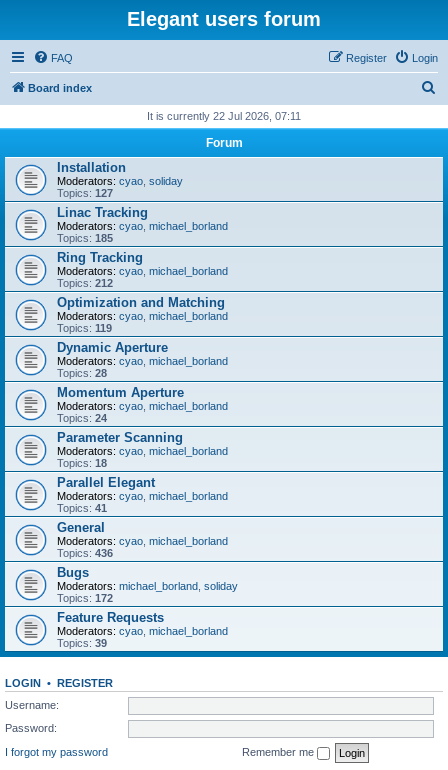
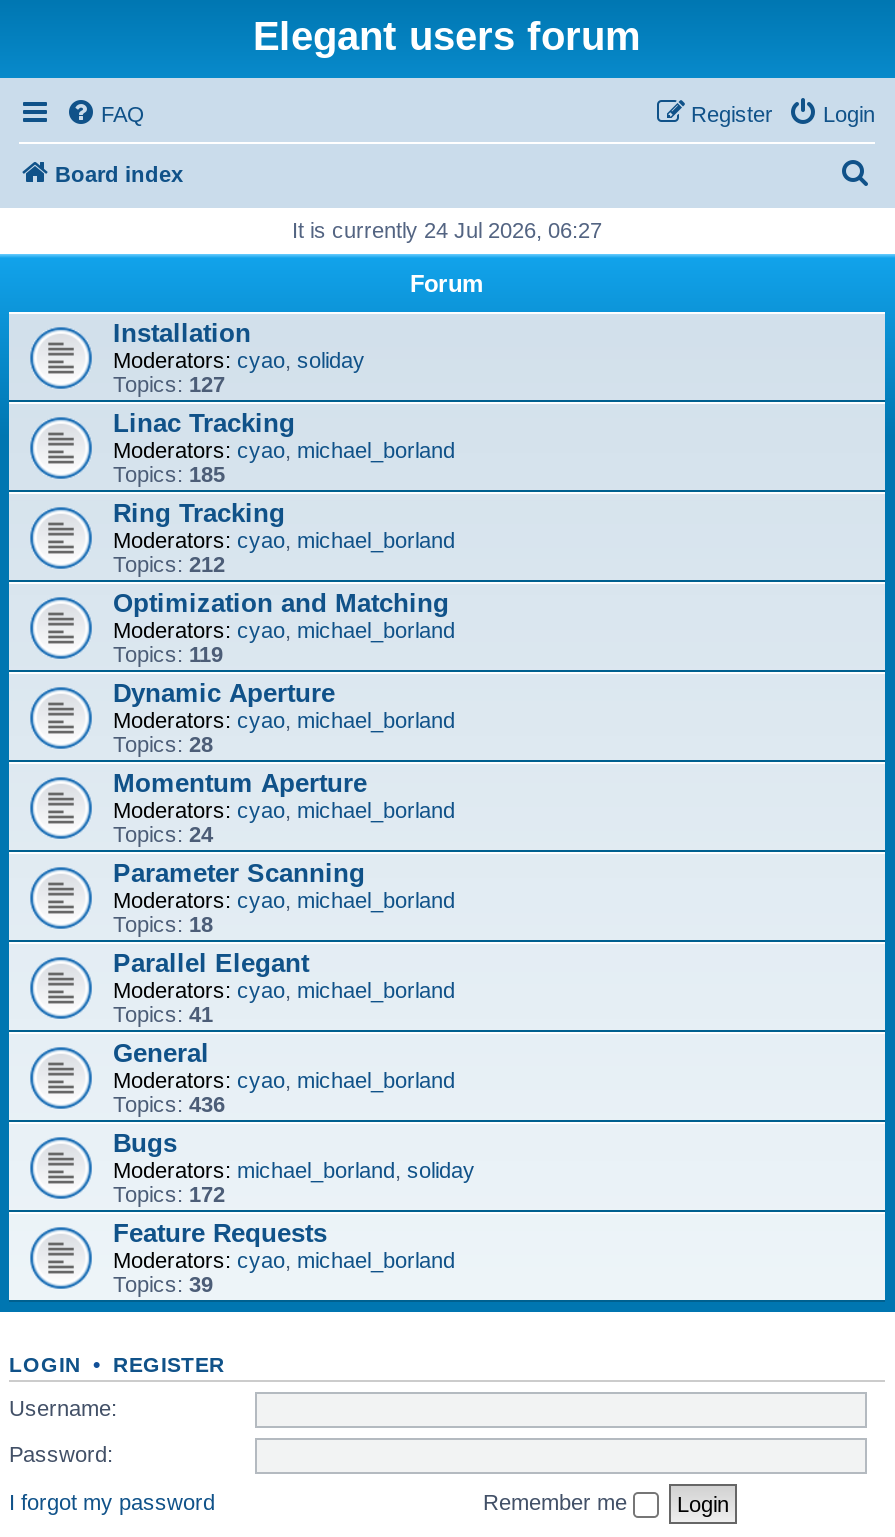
- It is currently 22 Jul 2026, 07:11
+ It is currently 24 Jul 2026, 06:27
